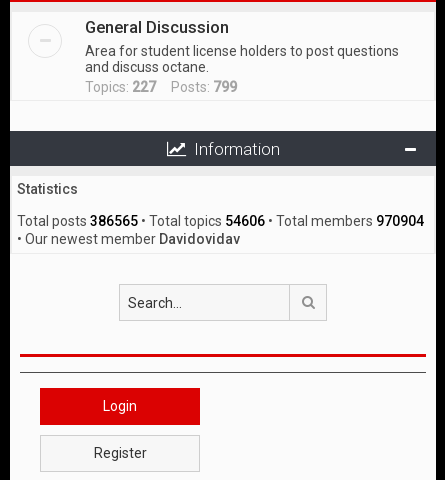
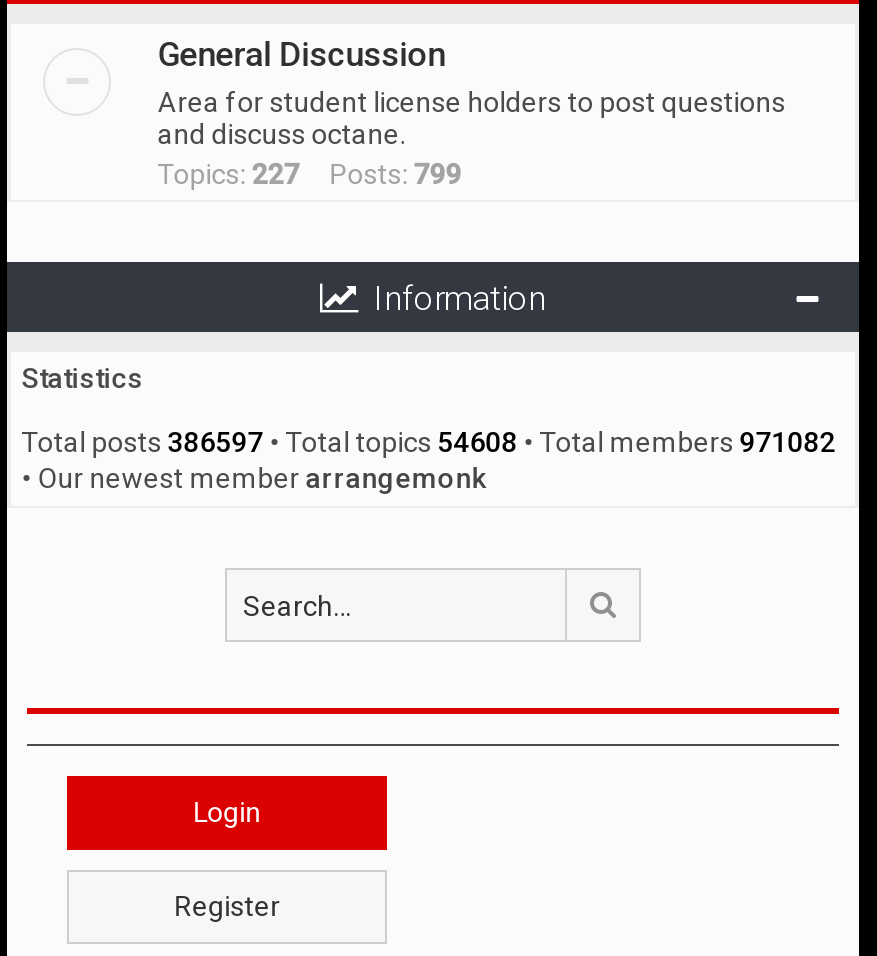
- Total posts 386565 • Total topics 54606 • Total members 970904
+ Total posts 386597 • Total topics 54608 • Total members 971082

- • Our newest member Davidovidav
+ • Our newest member arrangemonk
